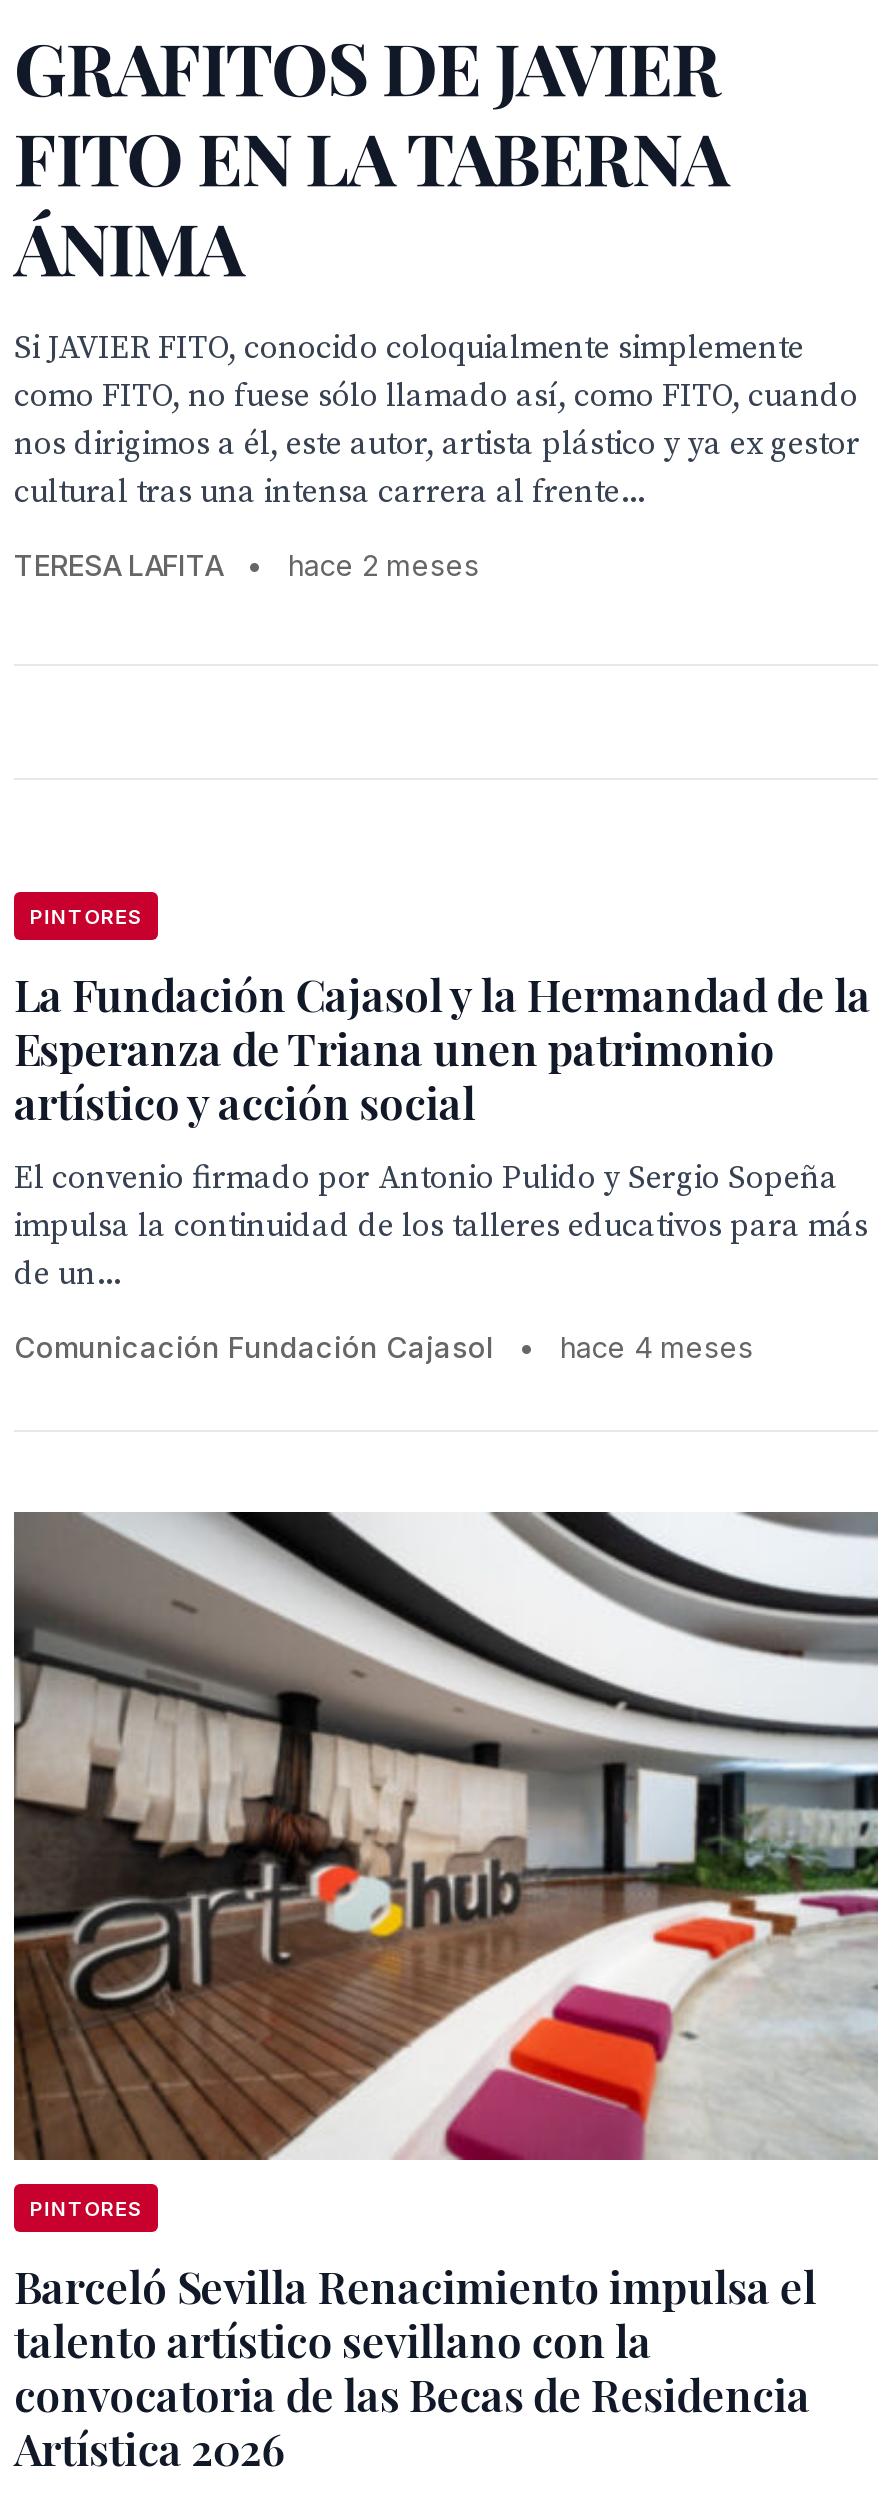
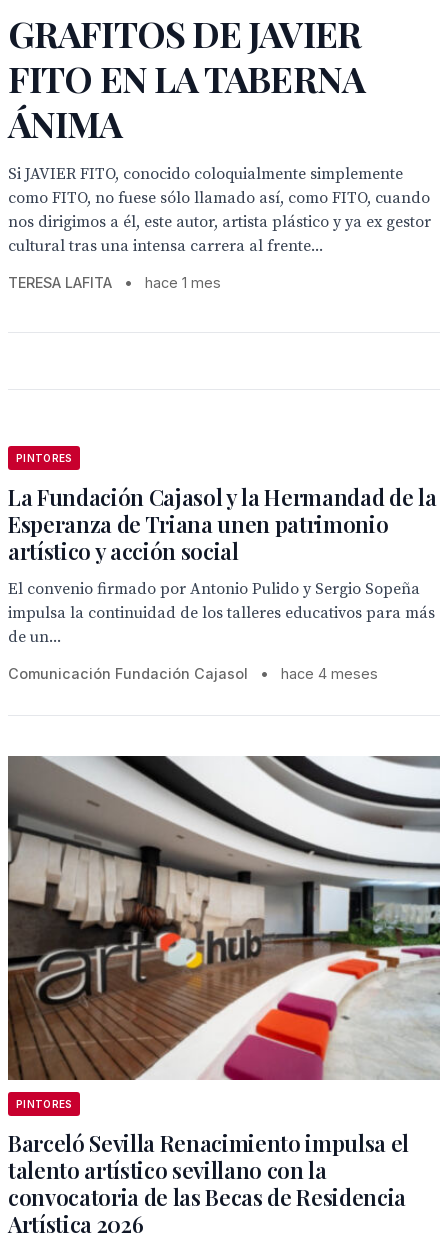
- hace 2 meses
+ hace 1 mes
